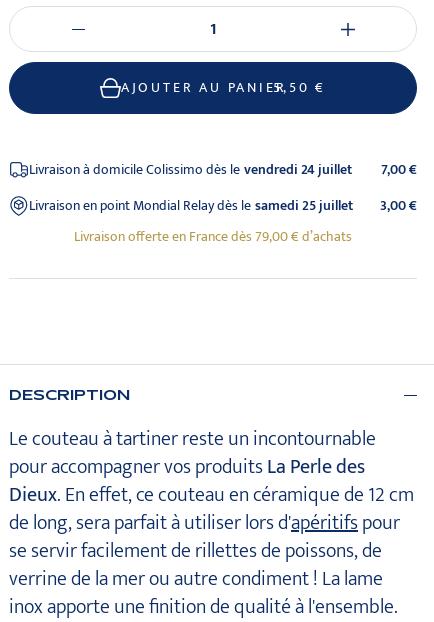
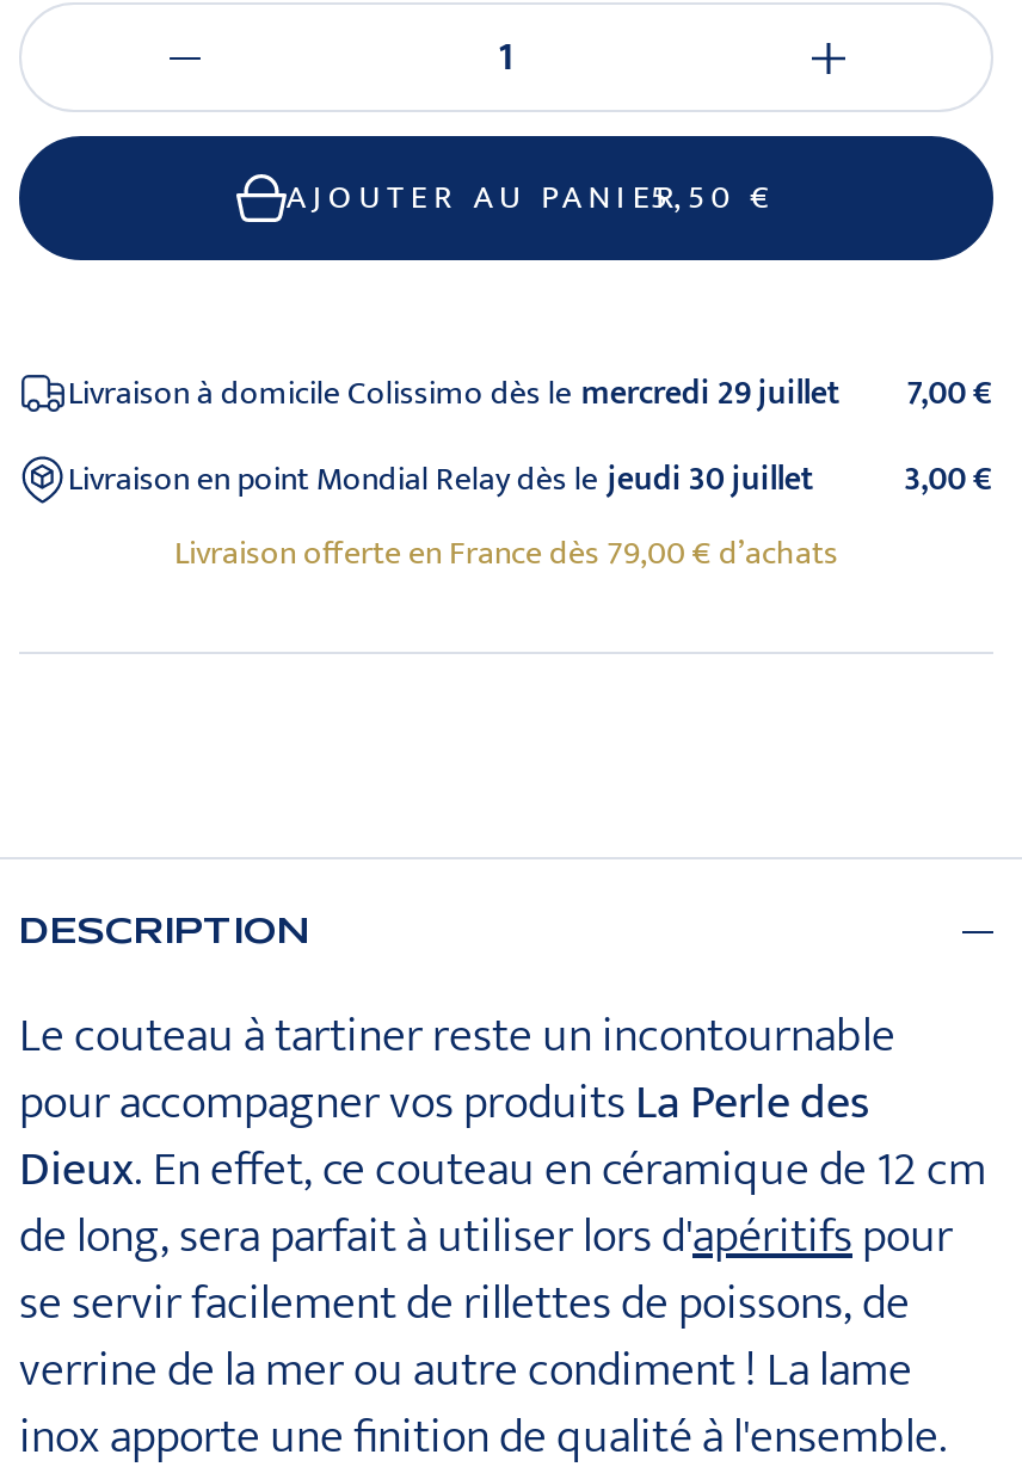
- Livraison à domicile Colissimo dès le vendredi 24 juillet
+ Livraison à domicile Colissimo dès le mercredi 29 juillet

- Livraison en point Mondial Relay dès le samedi 25 juillet
+ Livraison en point Mondial Relay dès le jeudi 30 juillet
